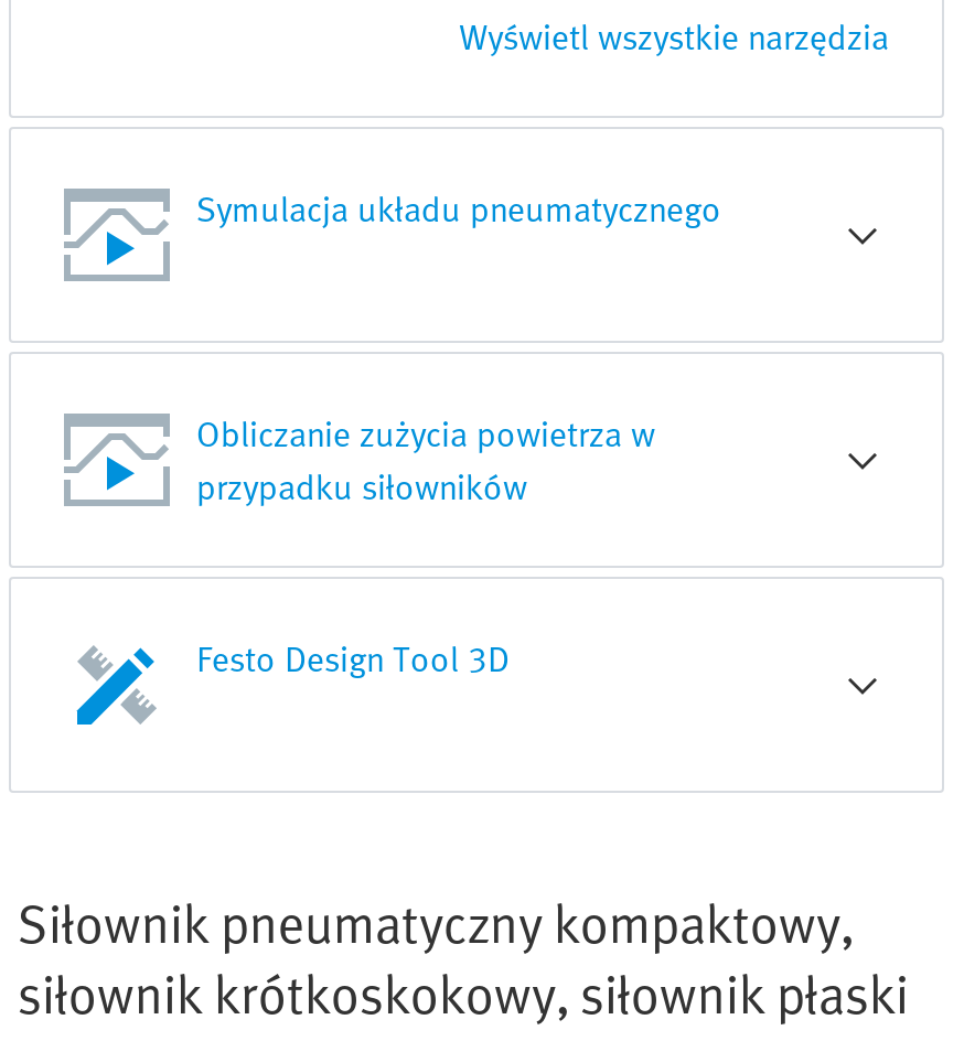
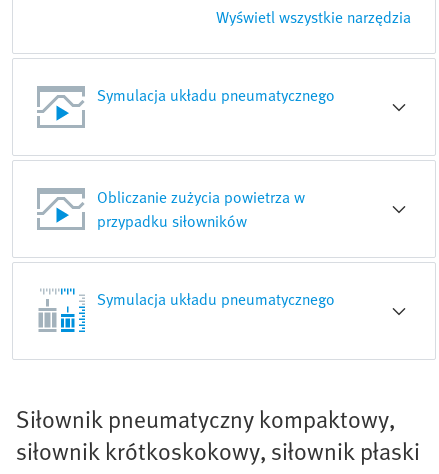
- [image]
- Festo Design Tool 3D
+ [image]
+ Symulacja układu pneumatycznego
